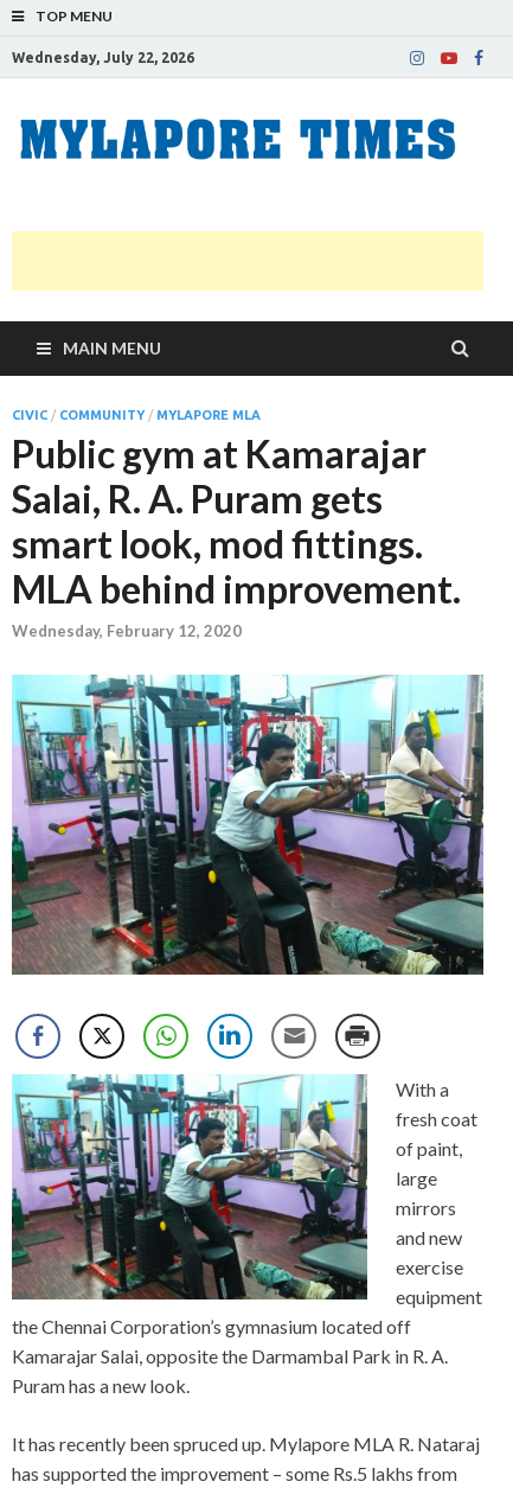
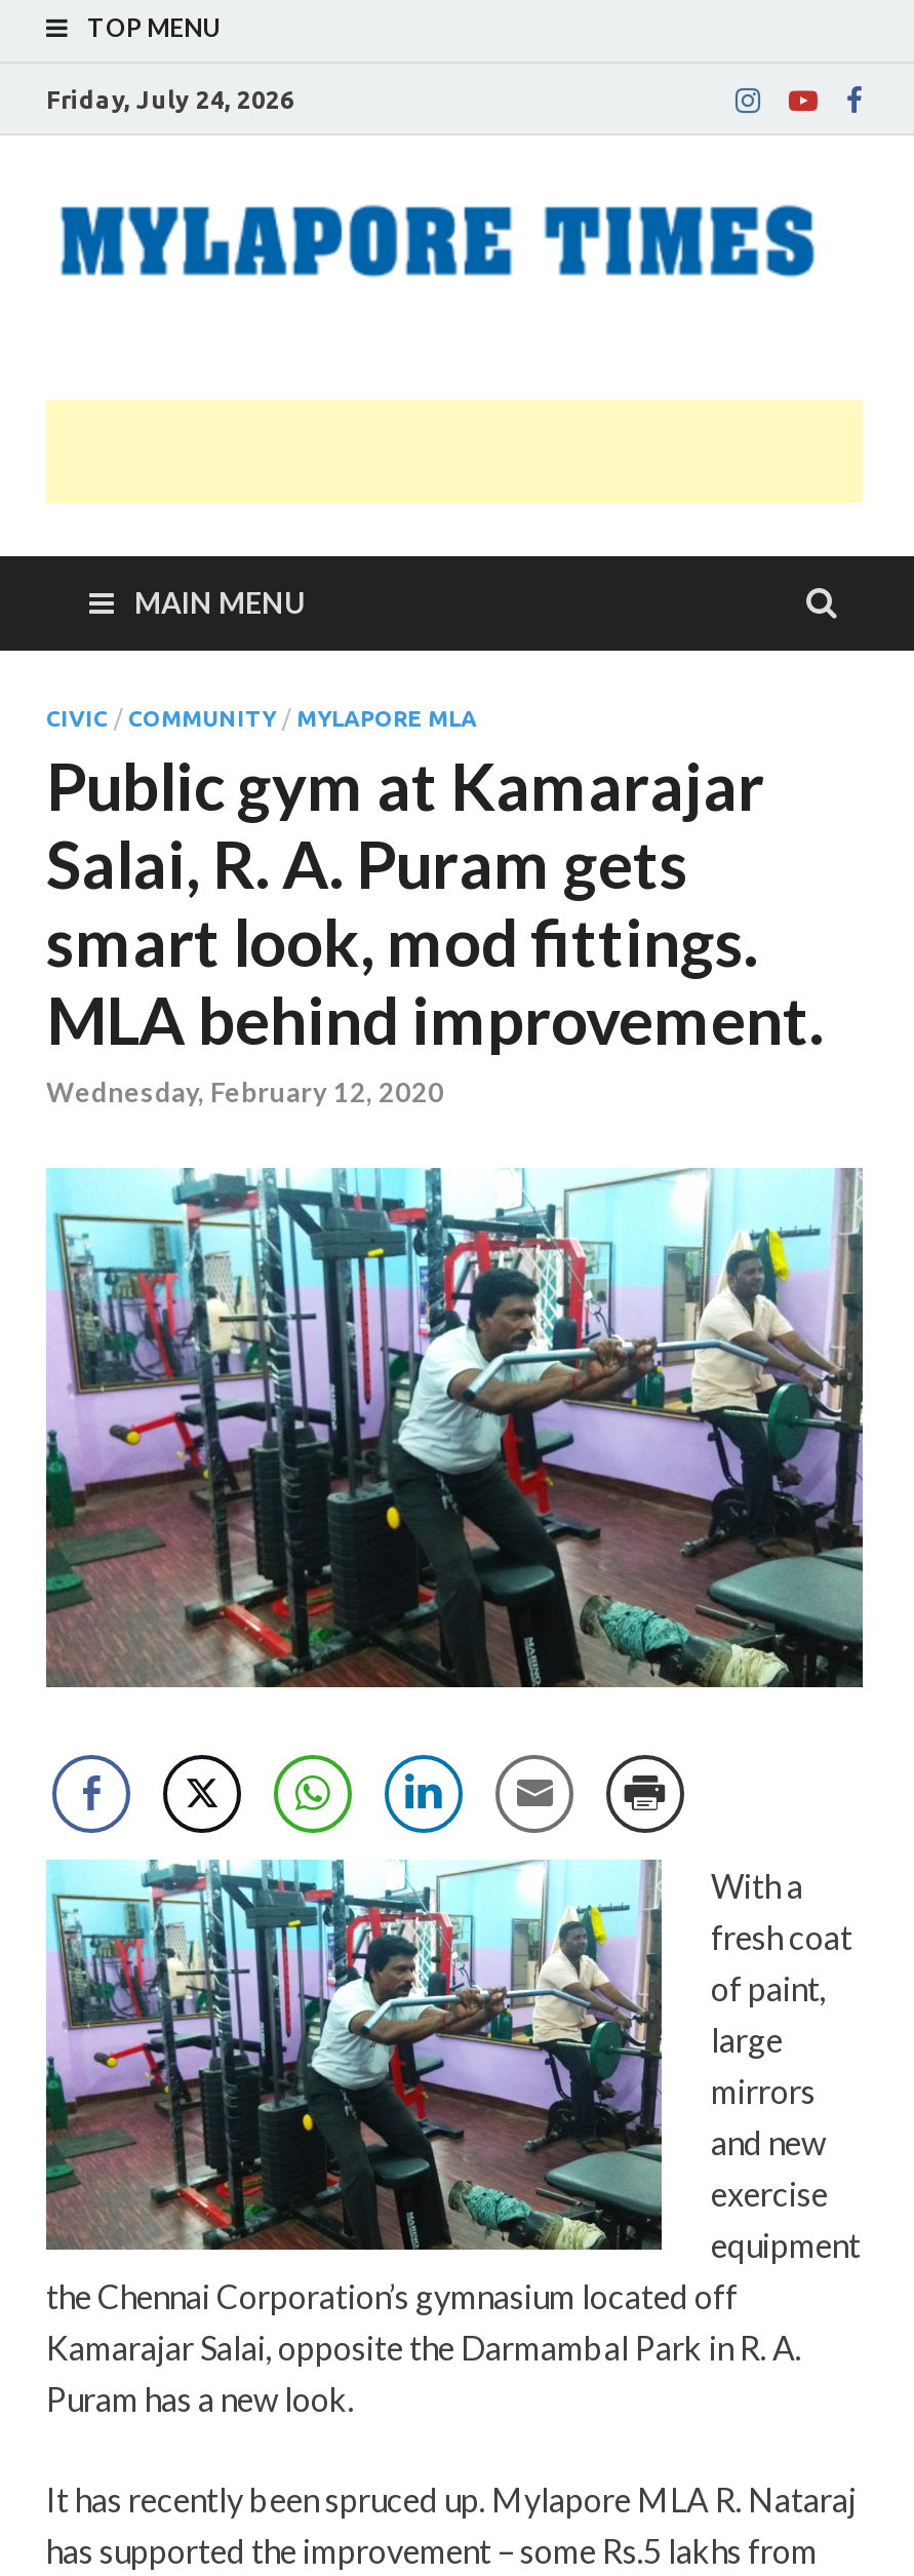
- Wednesday, July 22, 2026
+ Friday, July 24, 2026
